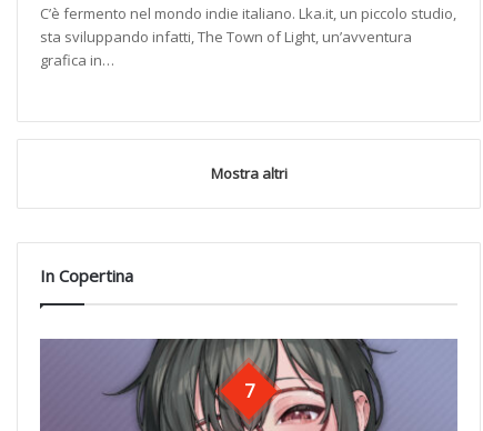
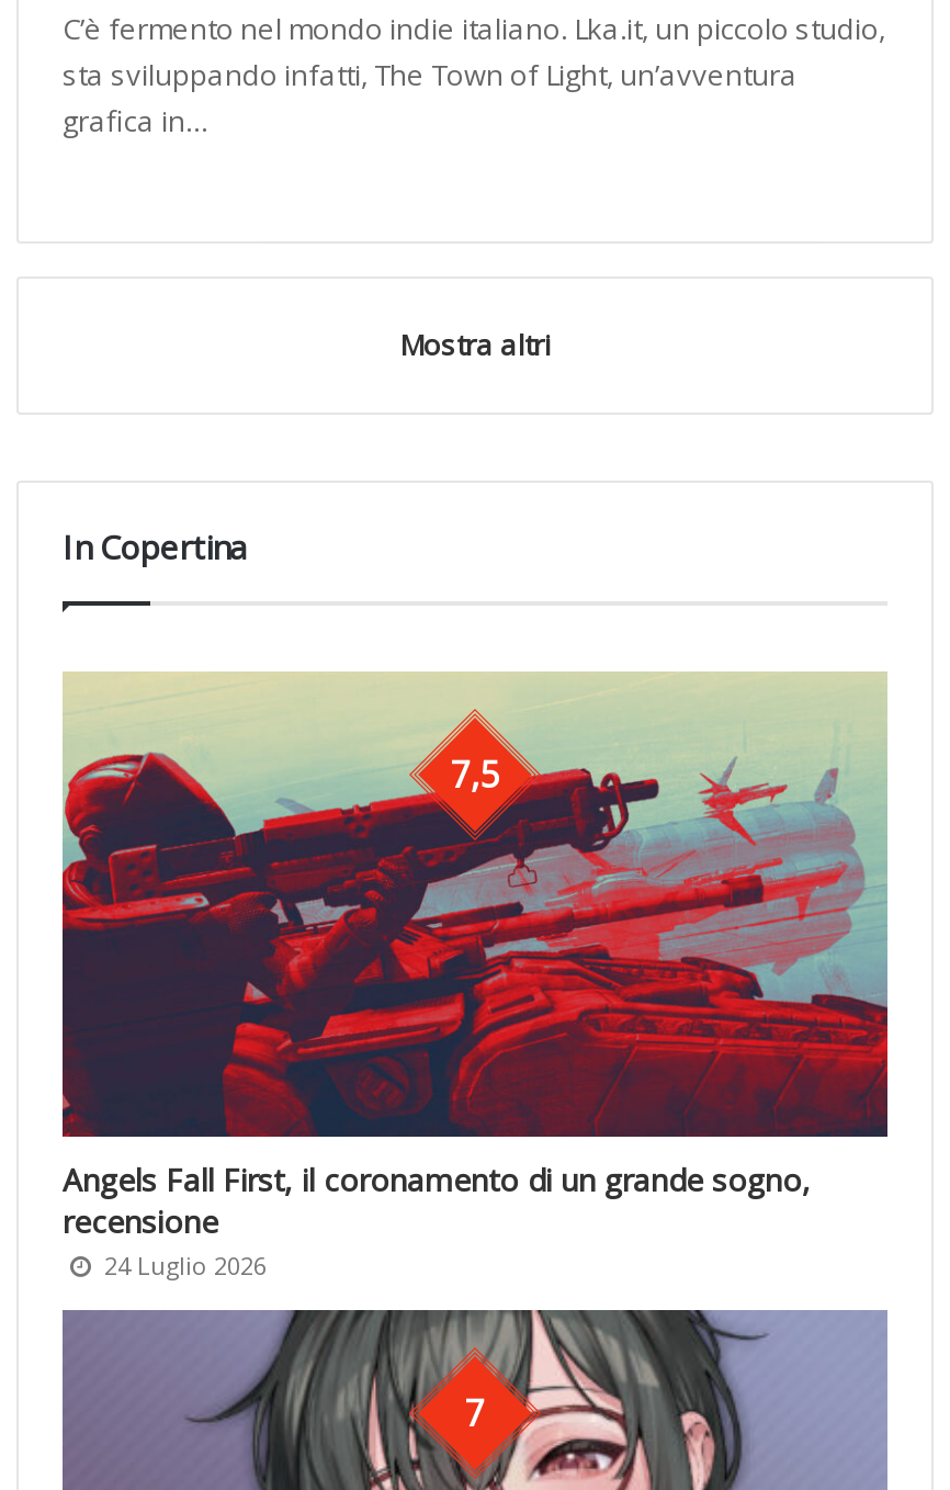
+ [image]
+ 7,5

+ Angels Fall First, il coronamento di un grande sogno,
+ recensione
+ 24 Luglio 2026
